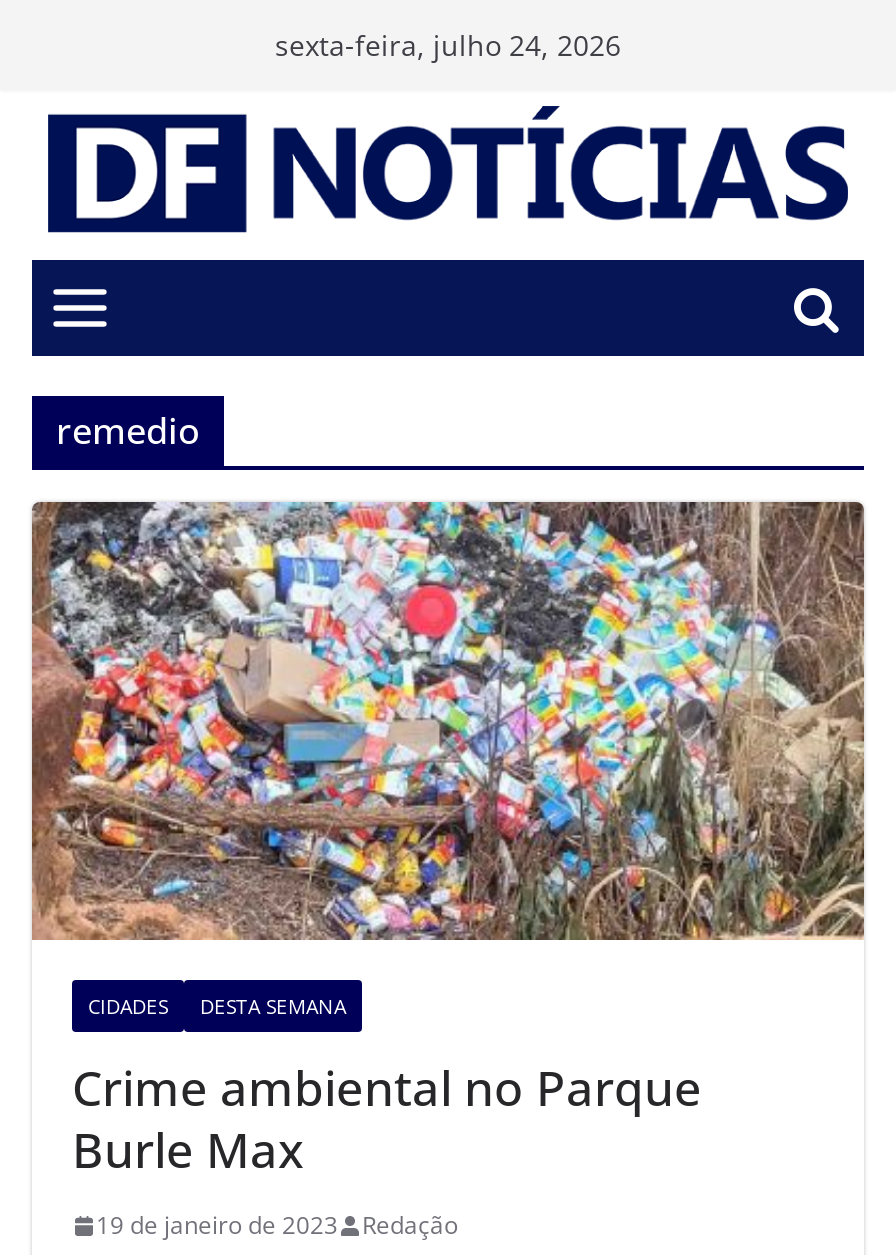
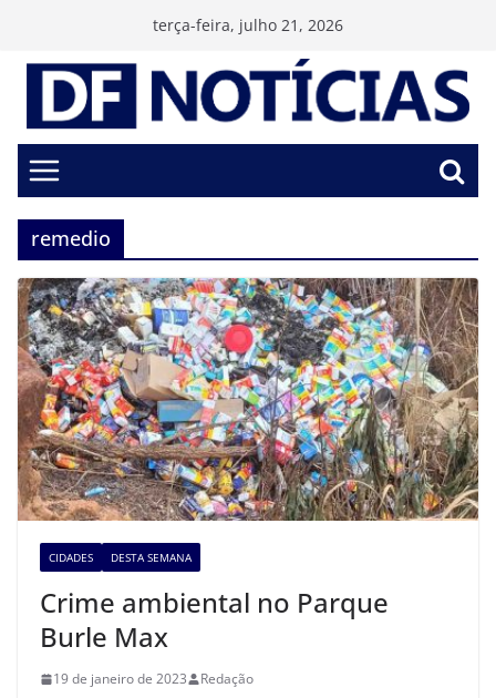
- sexta-feira, julho 24, 2026
+ terça-feira, julho 21, 2026
